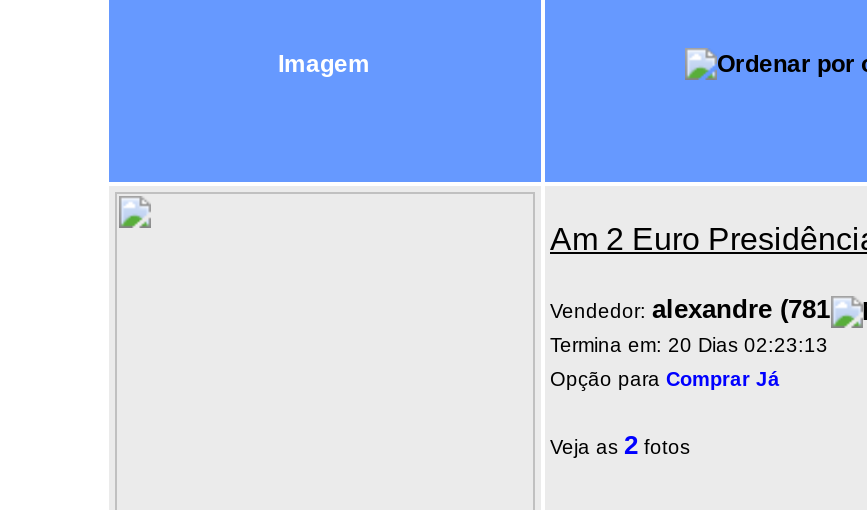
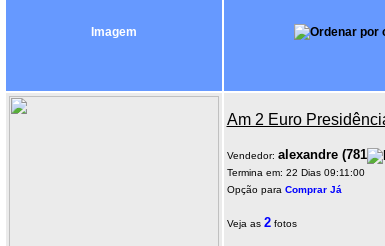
- Termina em: 20 Dias 02:23:13
+ Termina em: 22 Dias 09:11:00
